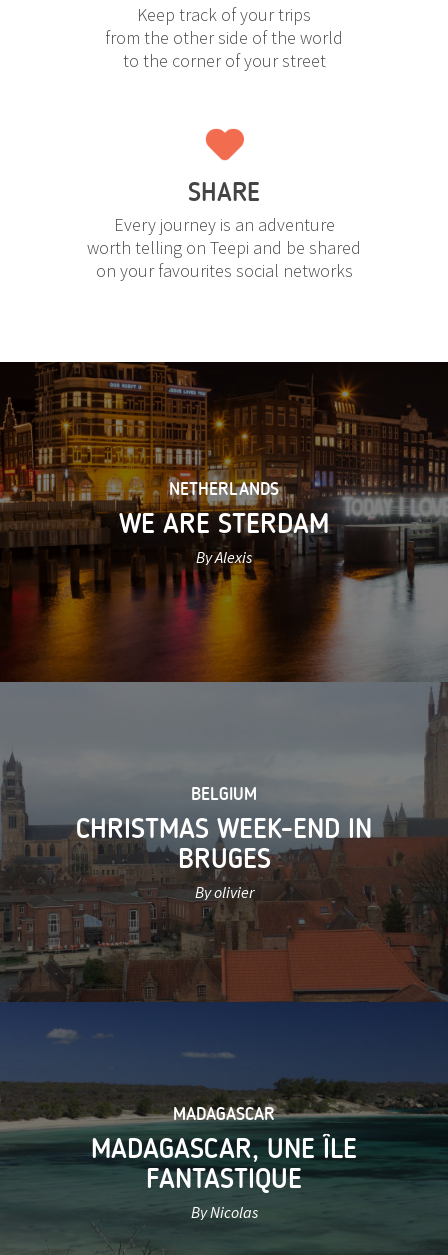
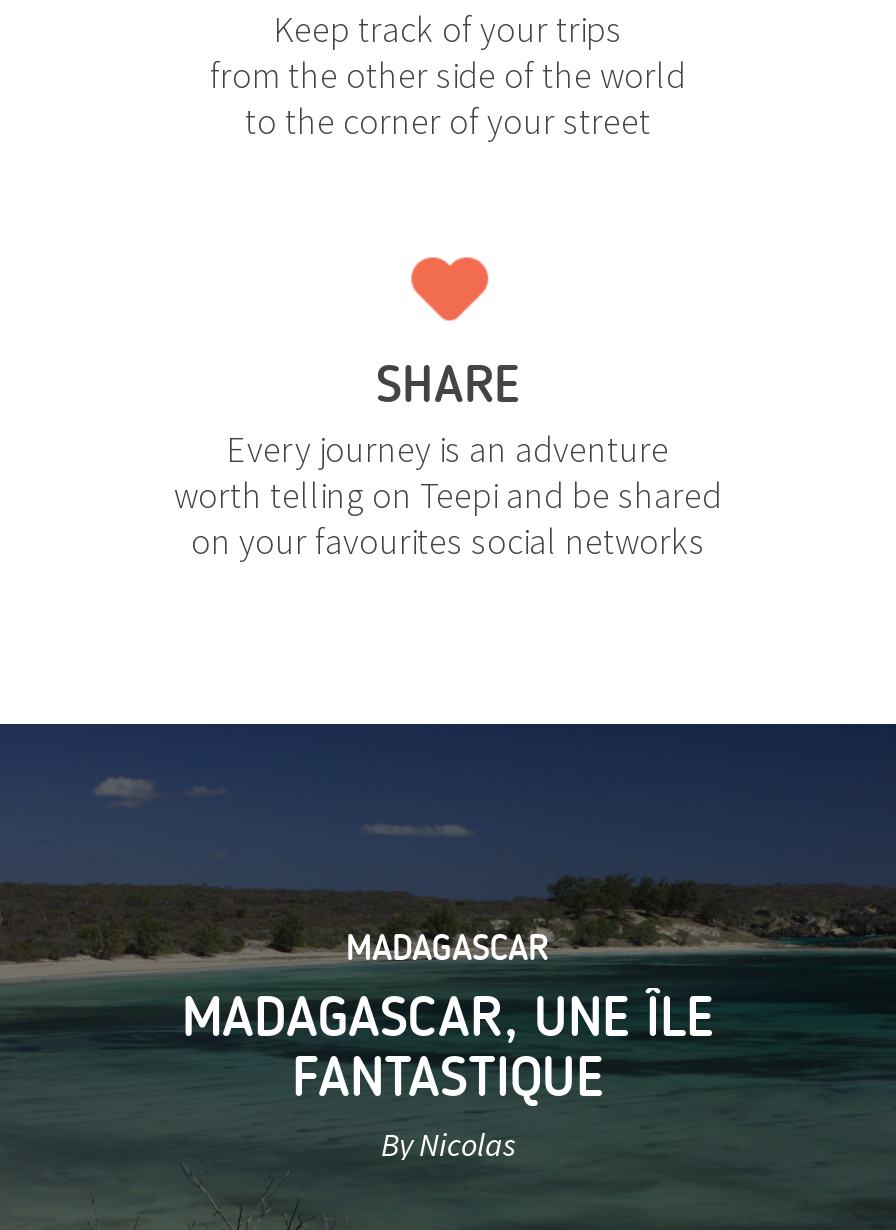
- [image]
- NETHERLANDS
- WE ARE STERDAM
- By Alexis

- BELGIUM
- CHRISTMAS WEEK-END IN
- BRUGES
- By olivier
